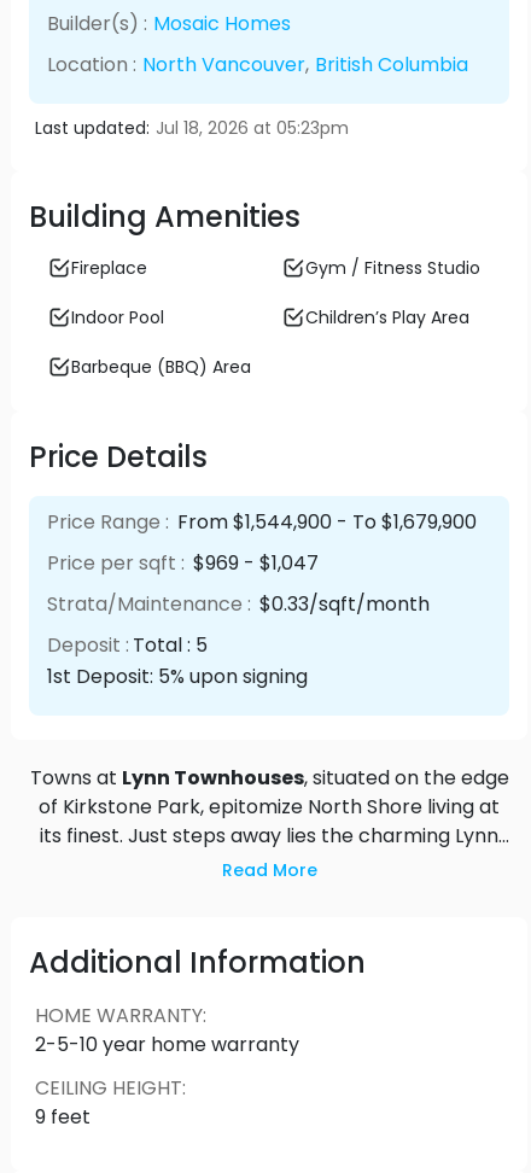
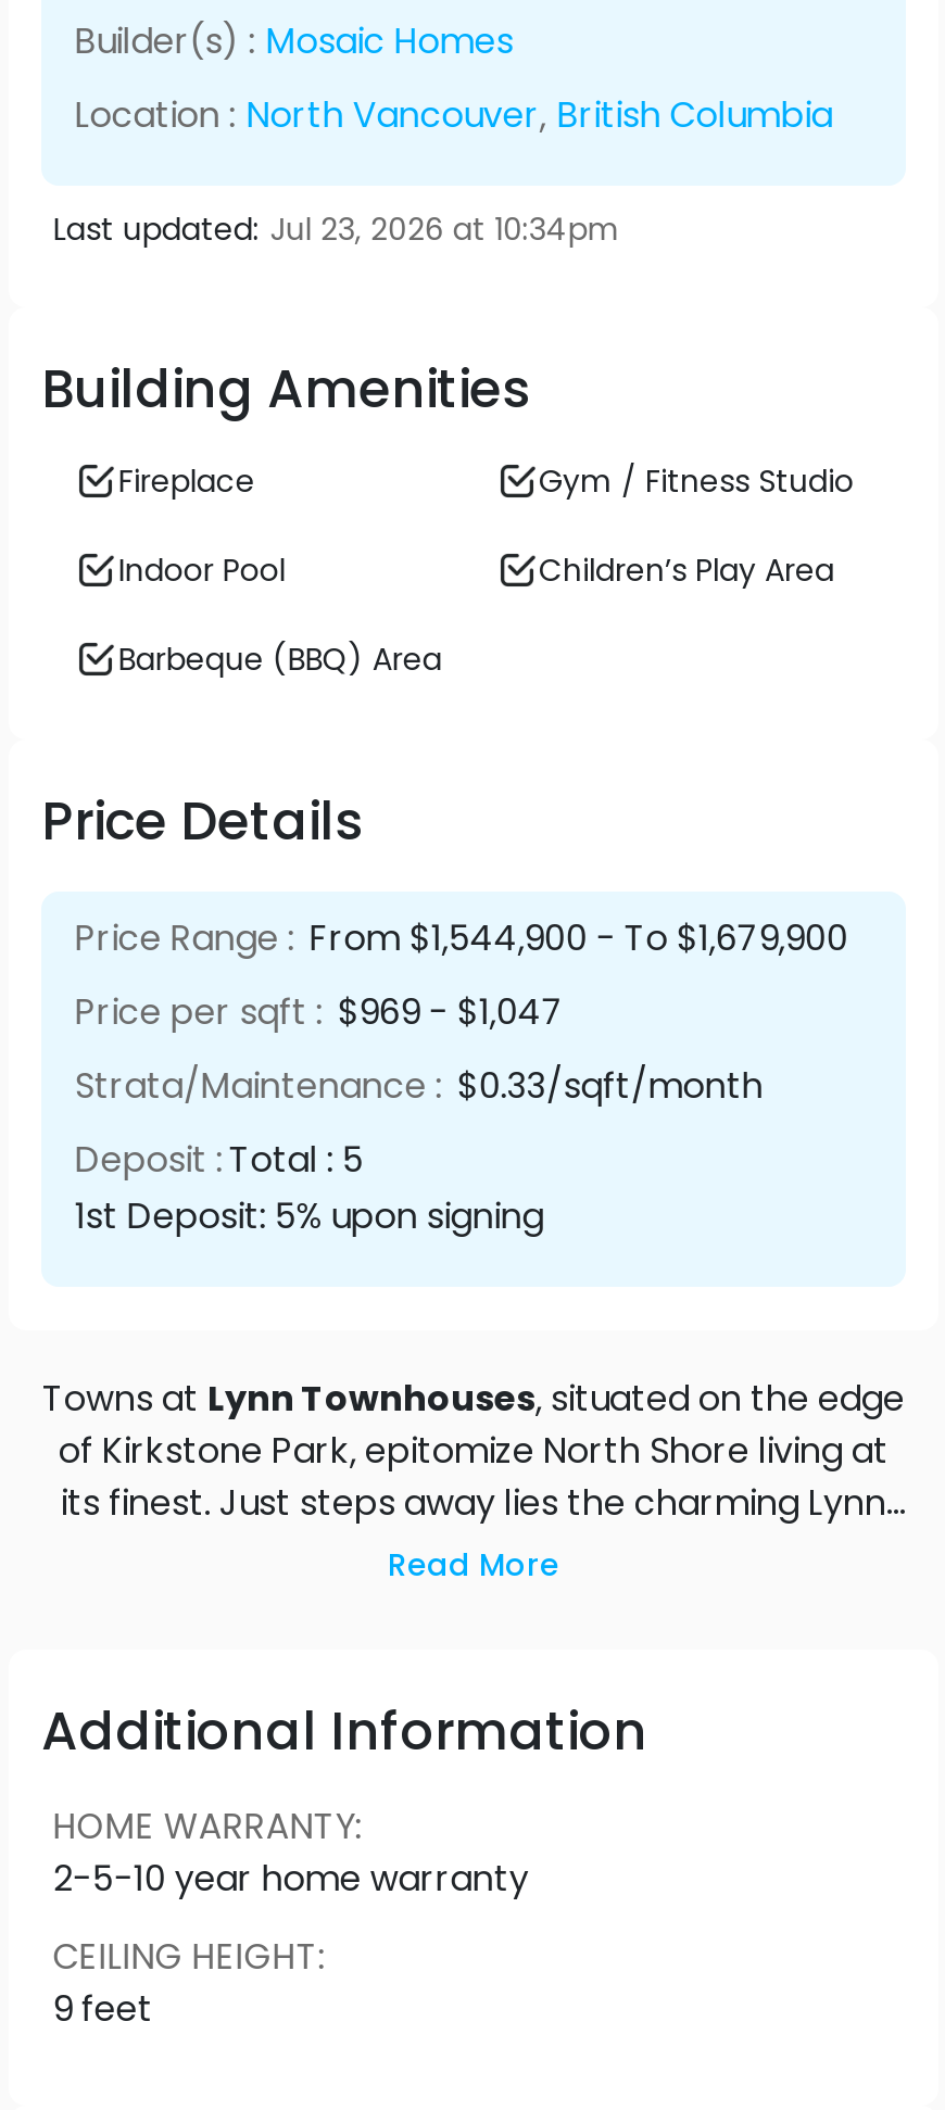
- Last updated: Jul 18, 2026 at 05:23pm
+ Last updated: Jul 23, 2026 at 10:34pm
